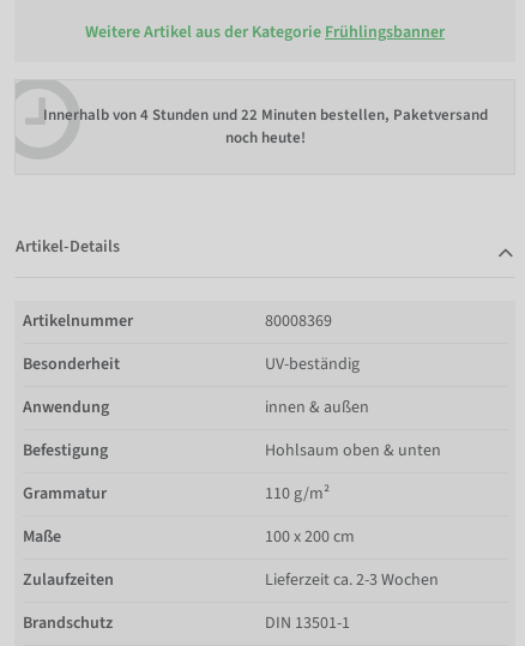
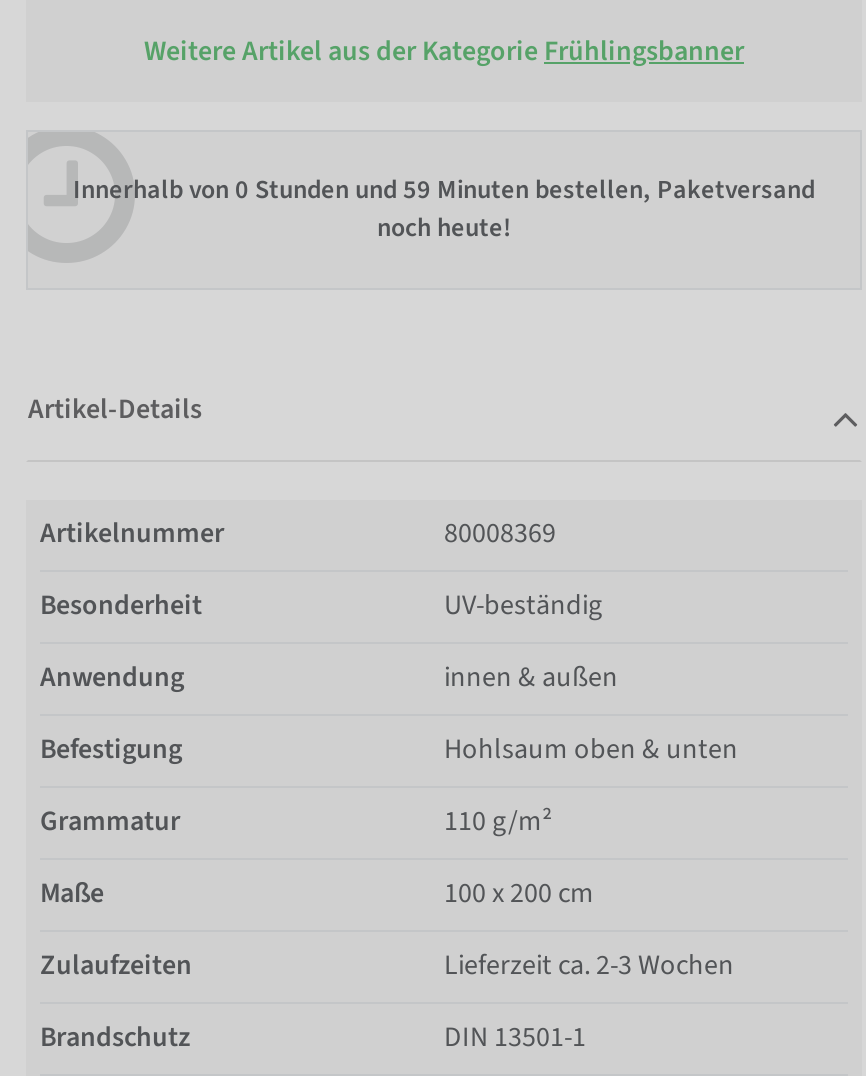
- Innerhalb von 4 Stunden und 22 Minuten bestellen, Paketversand
+ Innerhalb von 0 Stunden und 59 Minuten bestellen, Paketversand
